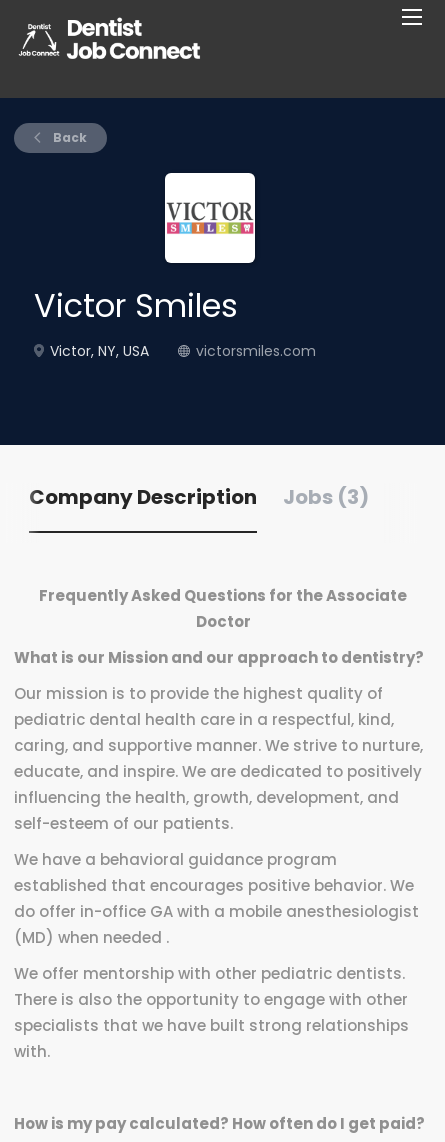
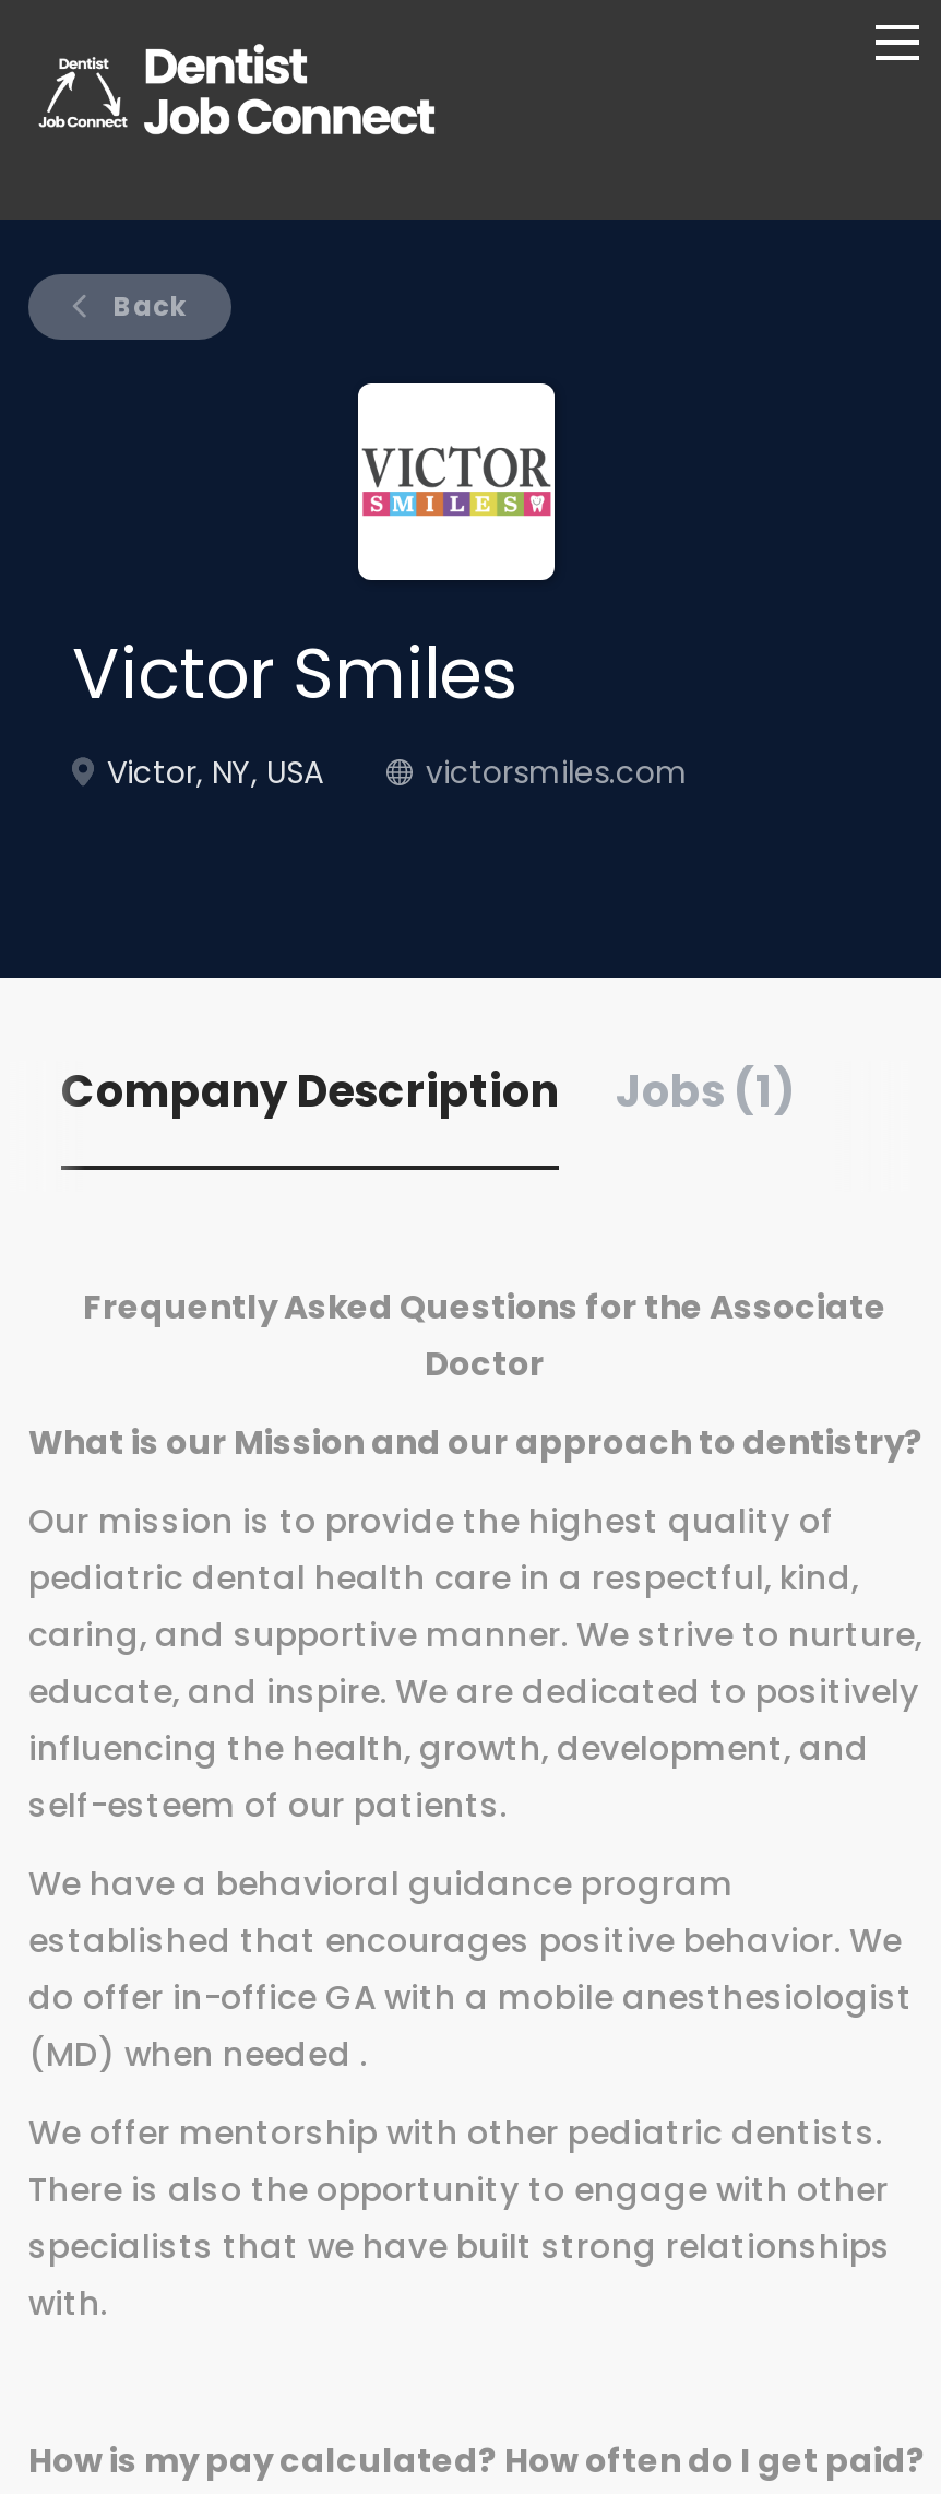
- Company Description Jobs (3)
+ Company Description Jobs (1)
